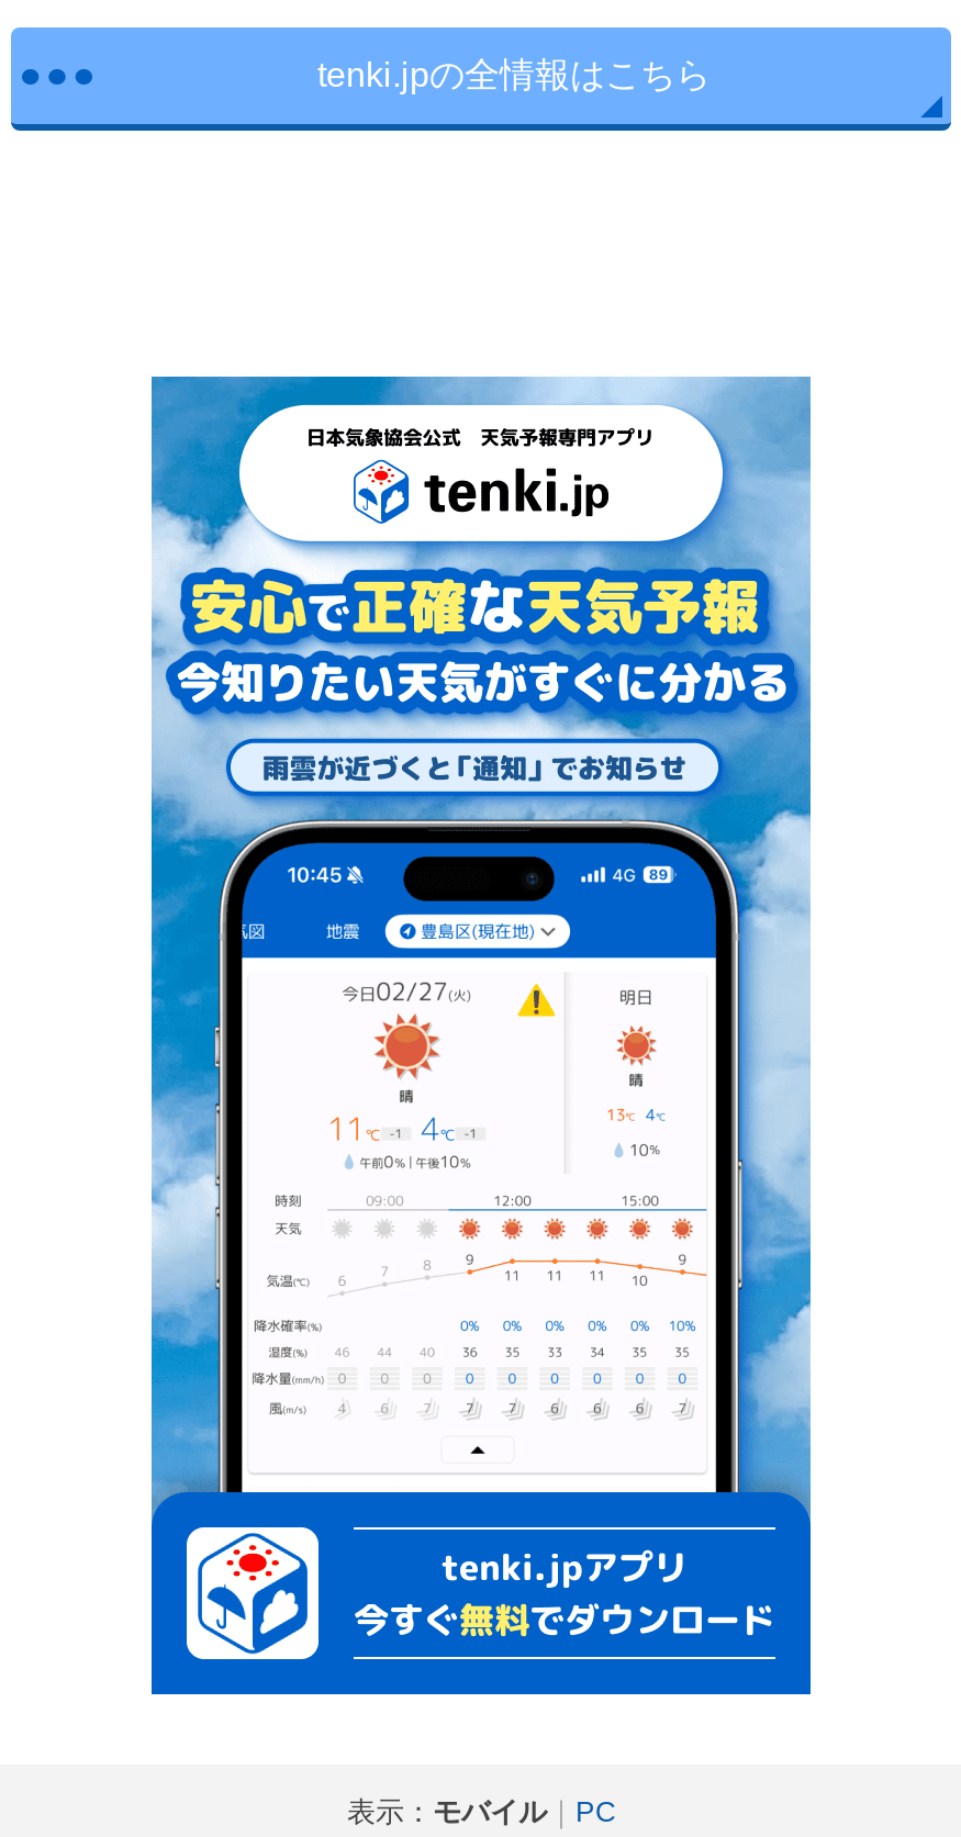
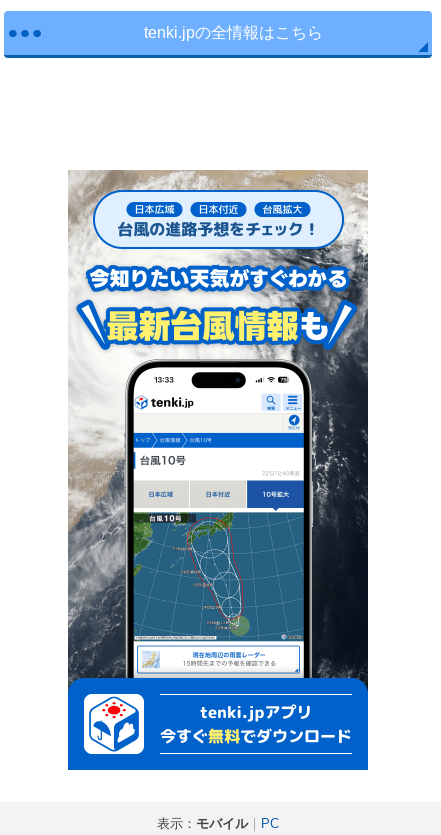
- [image]
+ [image]
